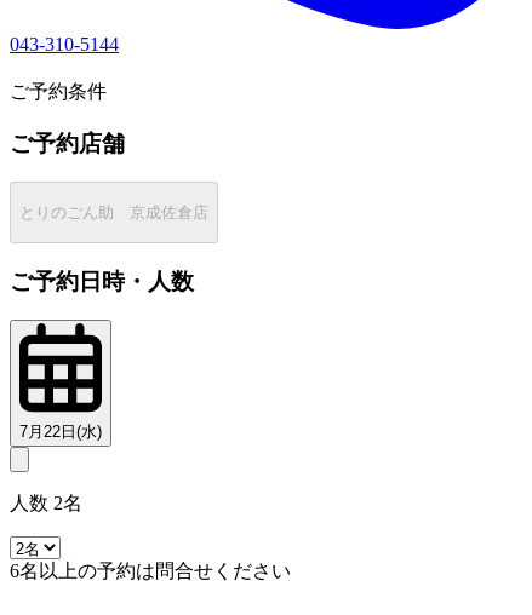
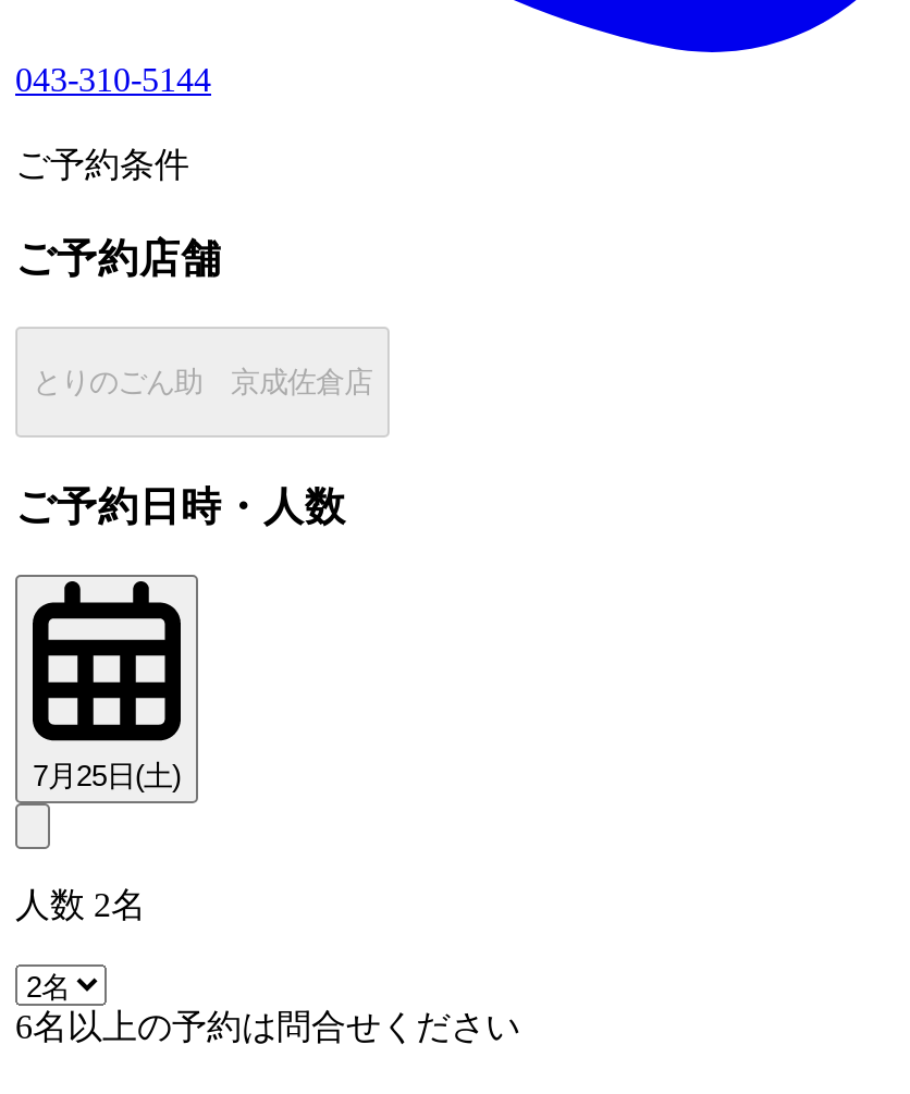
- 7月22日(水)
+ 7月25日(土)
